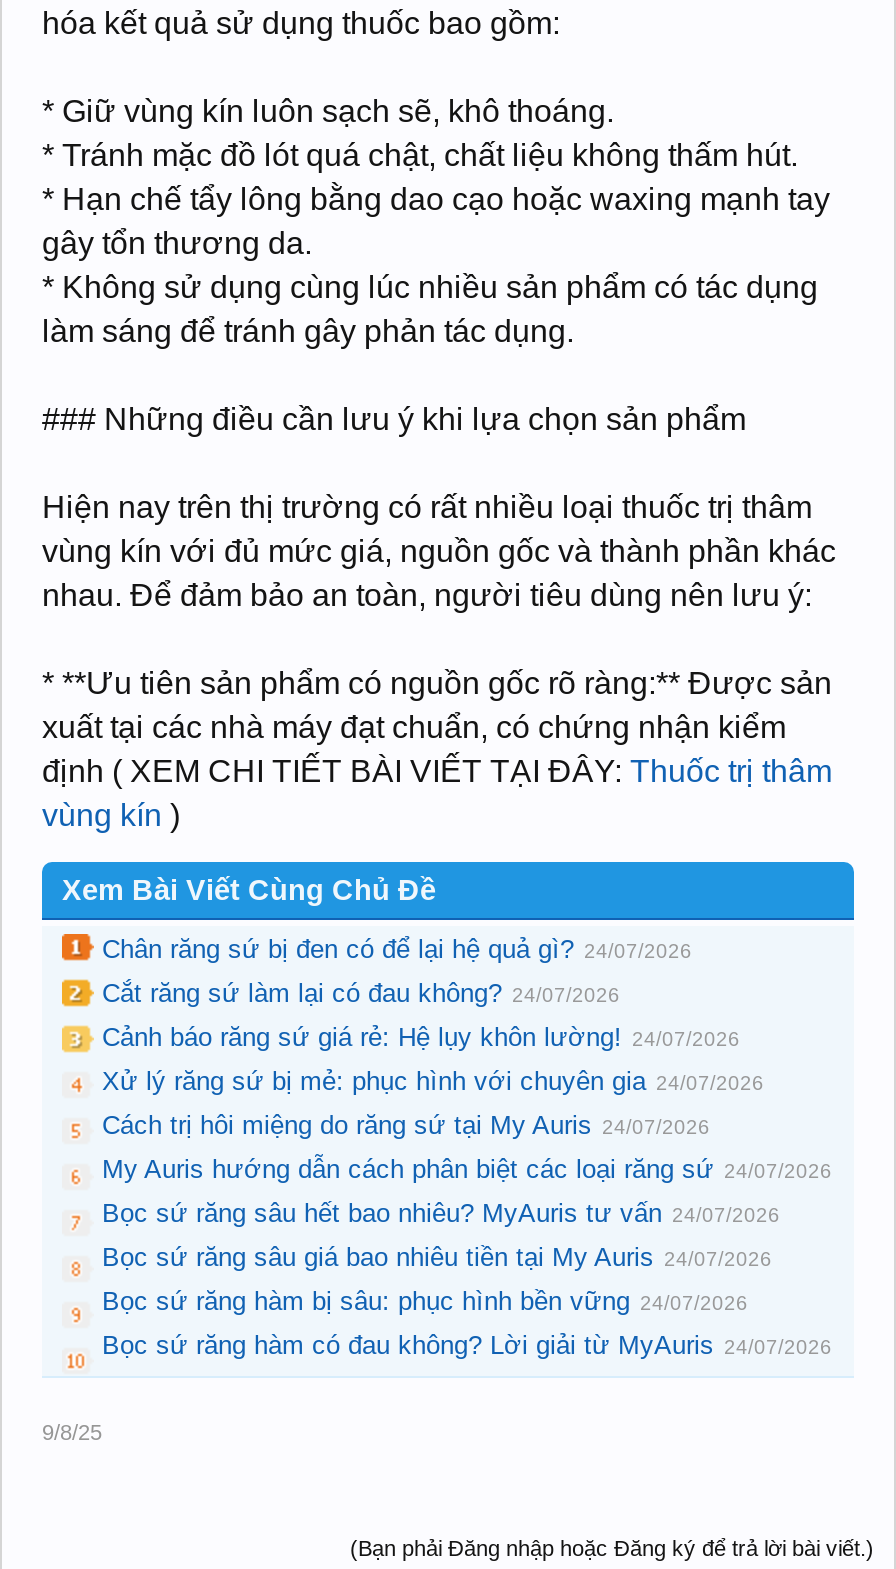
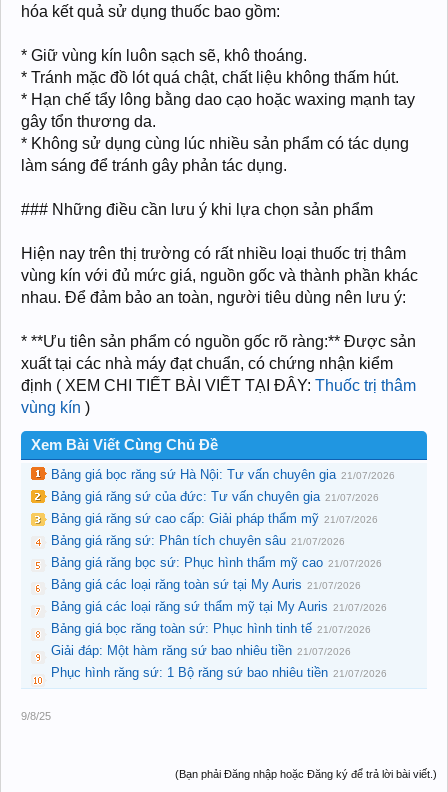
- Chân răng sứ bị đen có để lại hệ quả gì? 24/07/2026
+ Bảng giá bọc răng sứ Hà Nội: Tư vấn chuyên gia 21/07/2026

- Cắt răng sứ làm lại có đau không? 24/07/2026
+ Bảng giá răng sứ của đức: Tư vấn chuyên gia 21/07/2026

- Cảnh báo răng sứ giá rẻ: Hệ lụy khôn lường! 24/07/2026
+ Bảng giá răng sứ cao cấp: Giải pháp thẩm mỹ 21/07/2026

- Xử lý răng sứ bị mẻ: phục hình với chuyên gia 24/07/2026
+ Bảng giá răng sứ: Phân tích chuyên sâu 21/07/2026

- Cách trị hôi miệng do răng sứ tại My Auris 24/07/2026
+ Bảng giá răng bọc sứ: Phục hình thẩm mỹ cao 21/07/2026

- My Auris hướng dẫn cách phân biệt các loại răng sứ 24/07/2026
+ Bảng giá các loại răng toàn sứ tại My Auris 21/07/2026

- Bọc sứ răng sâu hết bao nhiêu? MyAuris tư vấn 24/07/2026
+ Bảng giá các loại răng sứ thẩm mỹ tại My Auris 21/07/2026

- Bọc sứ răng sâu giá bao nhiêu tiền tại My Auris 24/07/2026
+ Bảng giá bọc răng toàn sứ: Phục hình tinh tế 21/07/2026

- Bọc sứ răng hàm bị sâu: phục hình bền vững 24/07/2026
+ Giải đáp: Một hàm răng sứ bao nhiêu tiền 21/07/2026

- Bọc sứ răng hàm có đau không? Lời giải từ MyAuris 24/07/2026
+ Phục hình răng sứ: 1 Bộ răng sứ bao nhiêu tiền 21/07/2026
